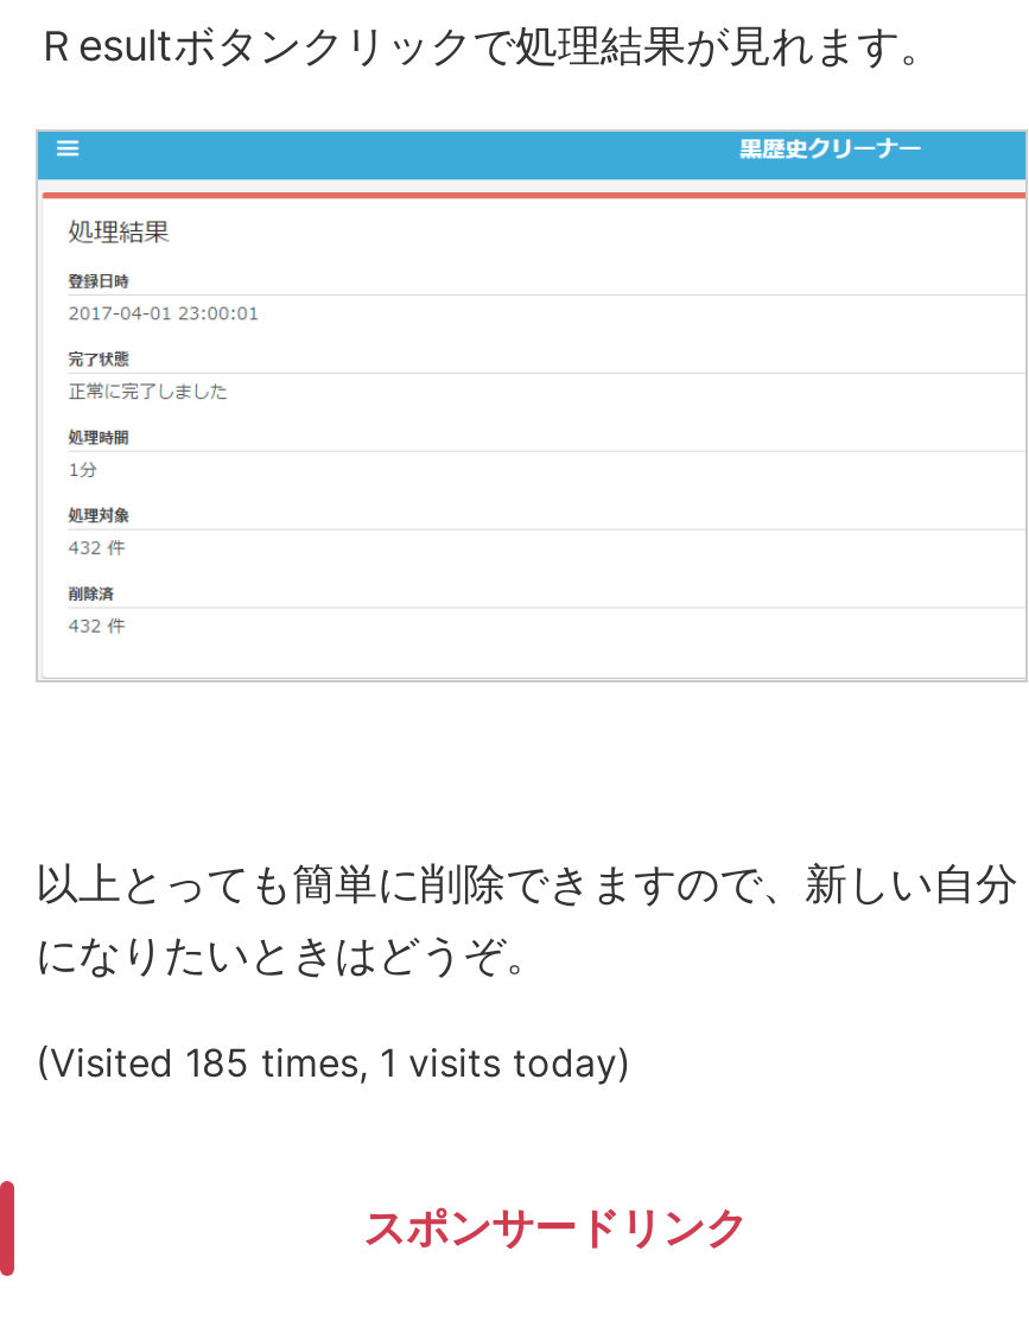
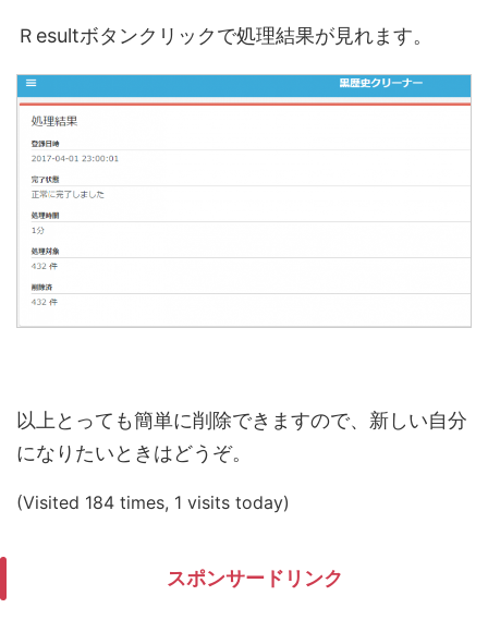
- (Visited 185 times, 1 visits today)
+ (Visited 184 times, 1 visits today)
